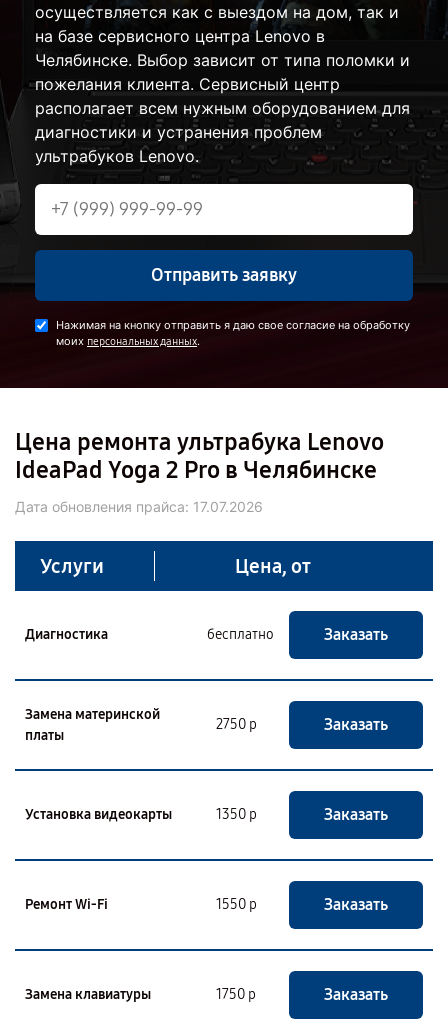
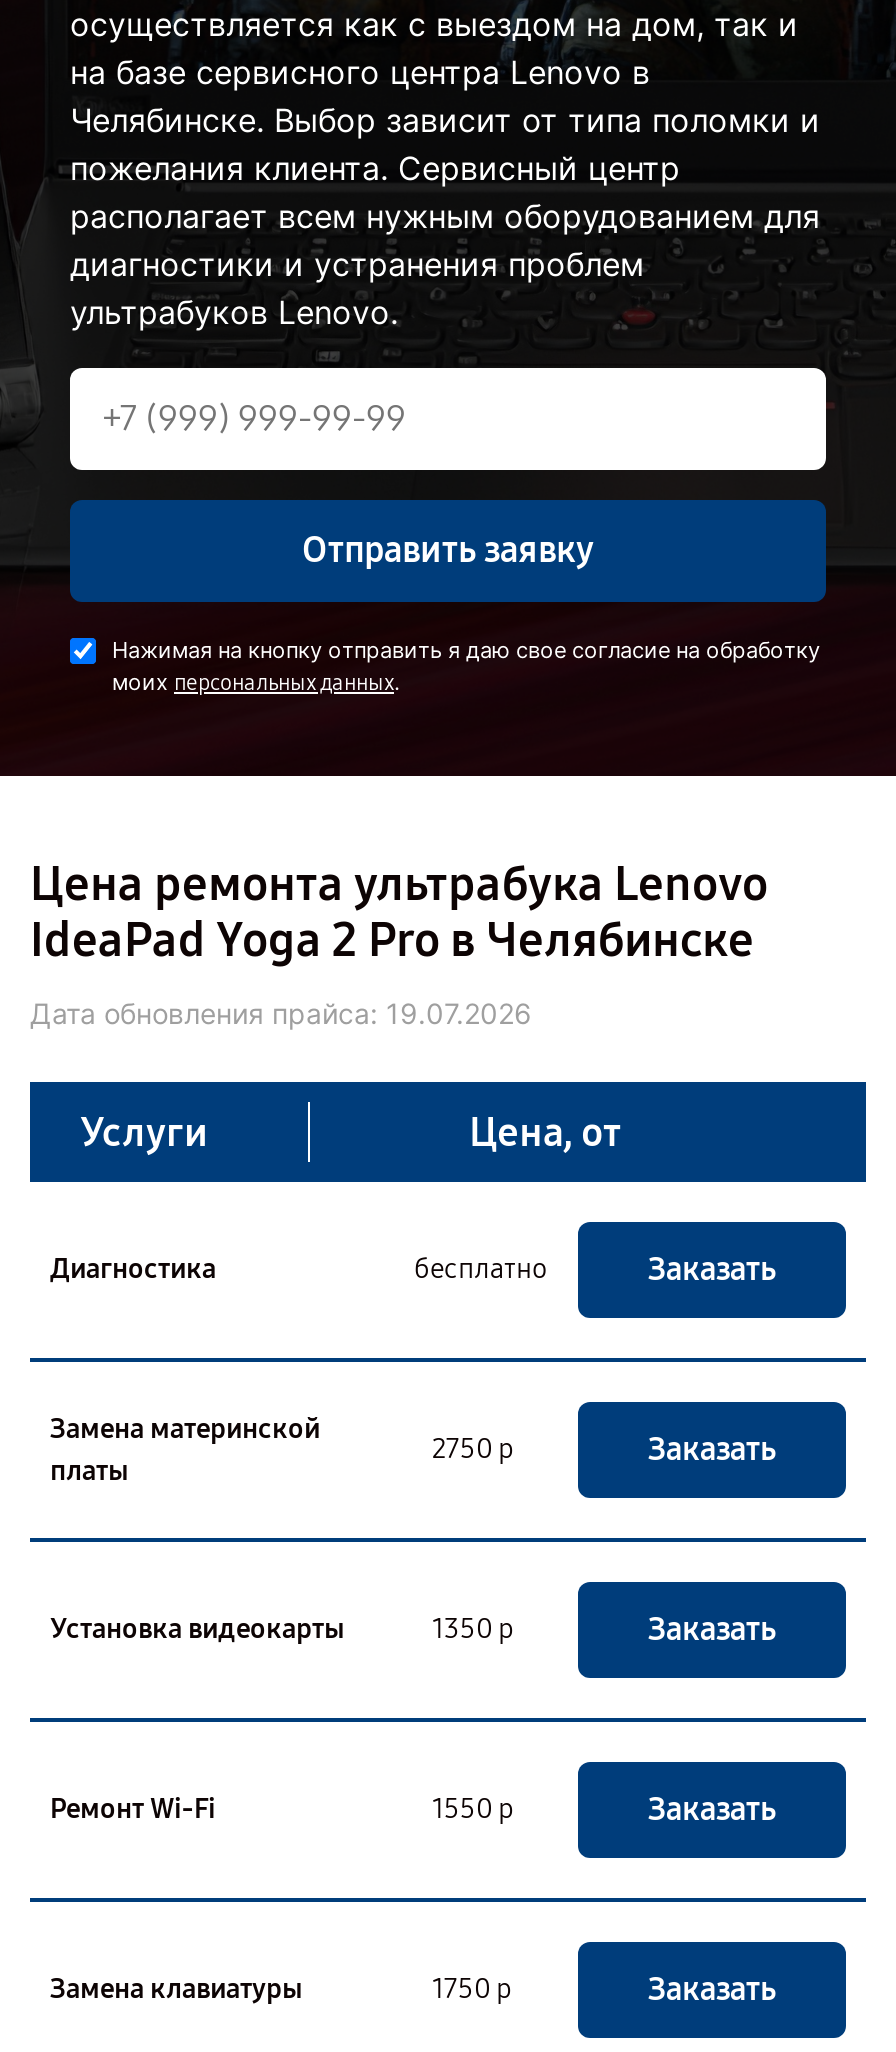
- Дата обновления прайса: 17.07.2026
+ Дата обновления прайса: 19.07.2026
